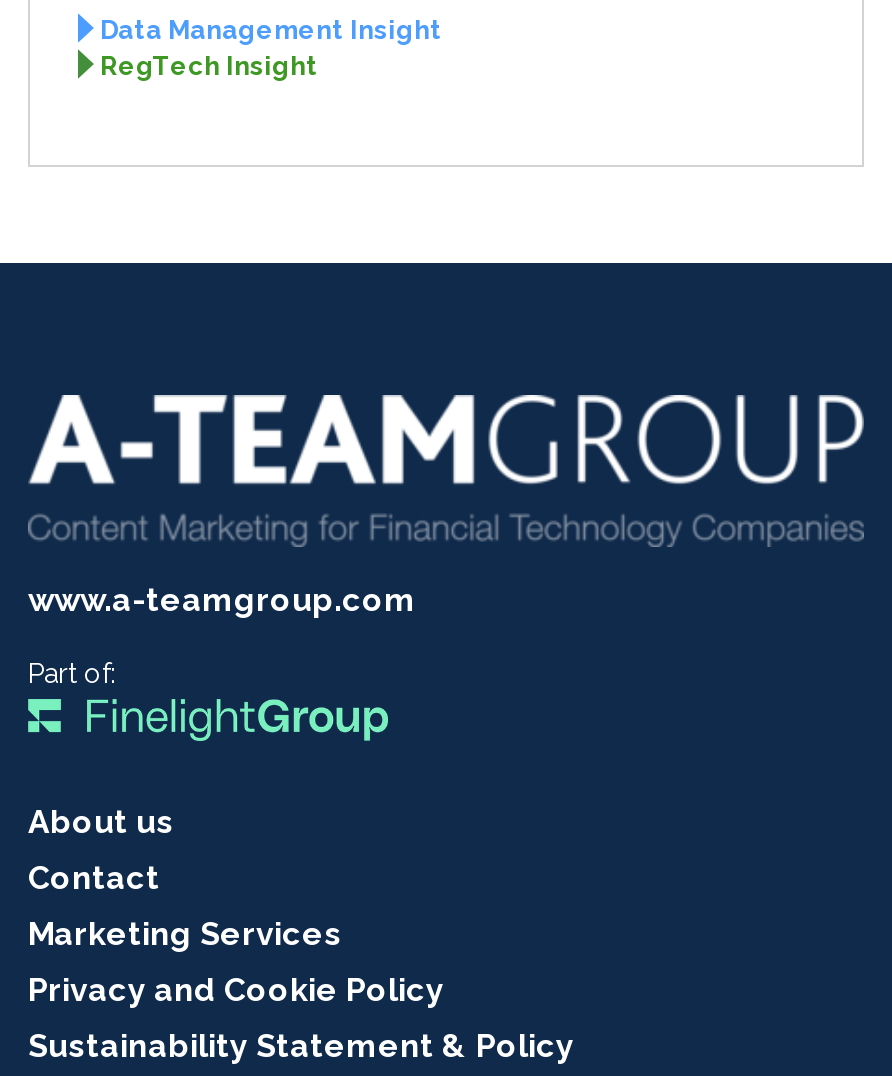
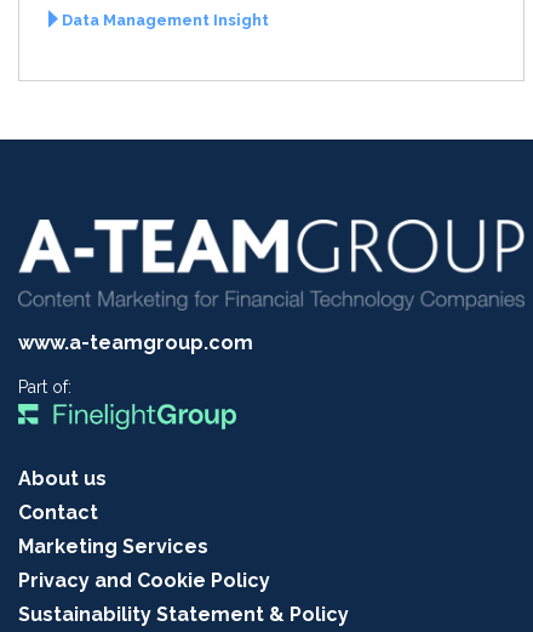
- RegTech Insight
